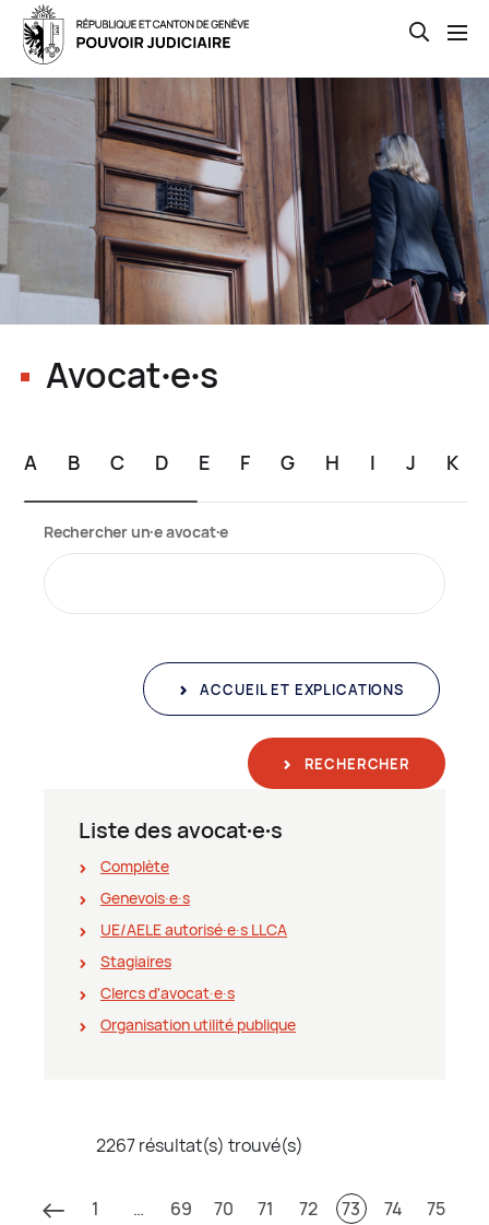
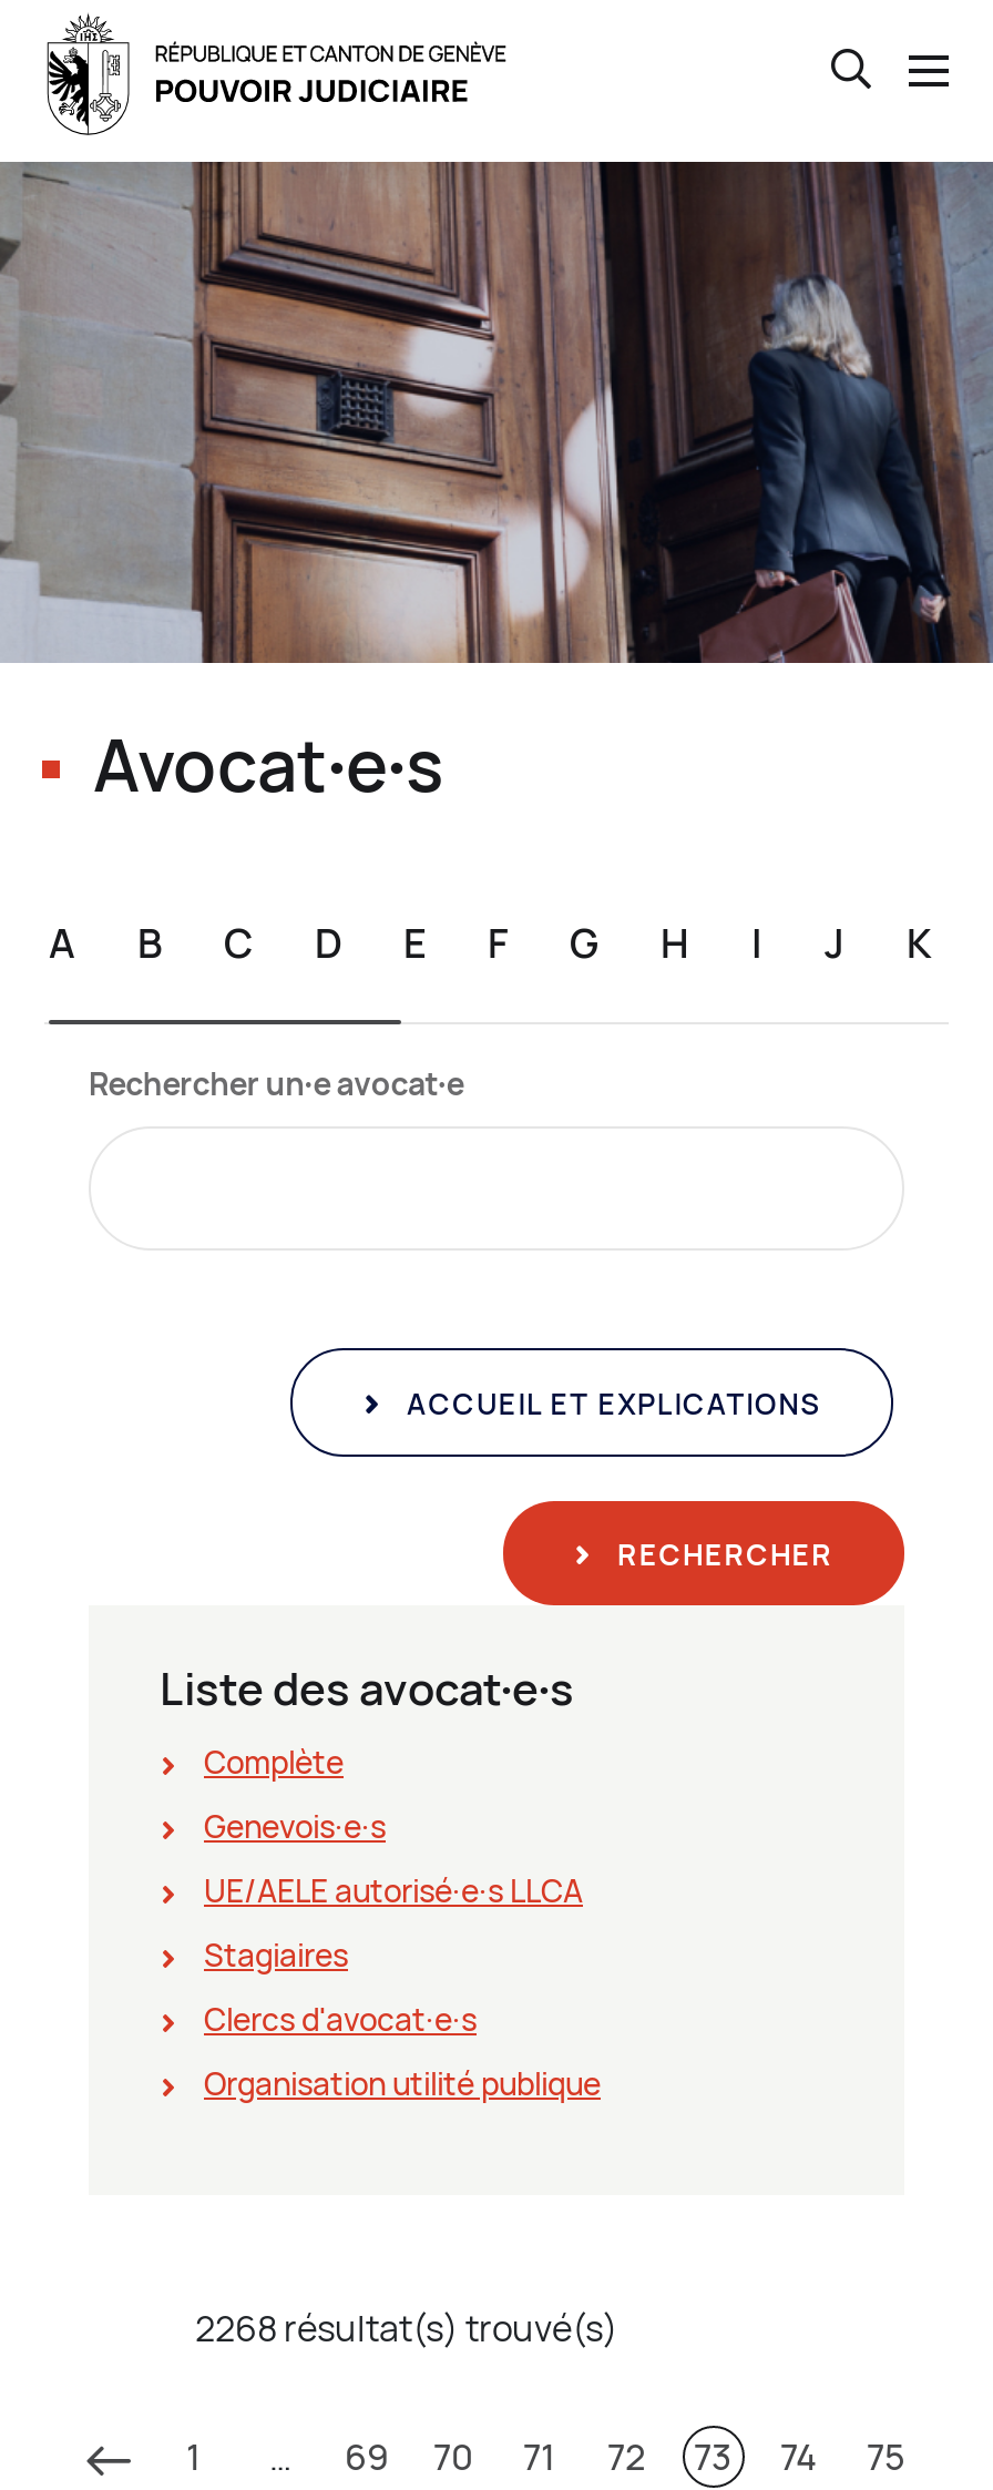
- 2267 résultat(s) trouvé(s)
+ 2268 résultat(s) trouvé(s)
